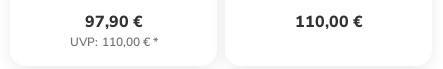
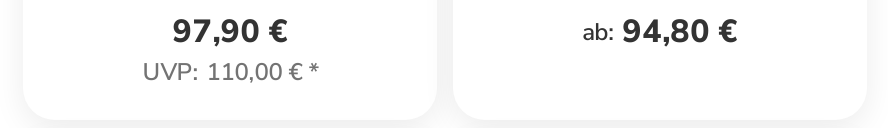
- 110,00 €
+ ab: 94,80 €
